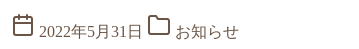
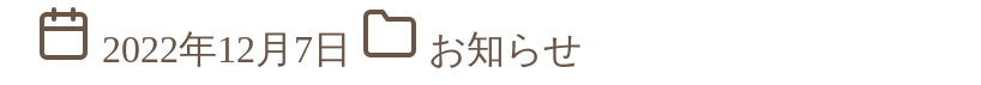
- 2022年5月31日 お知らせ
+ 2022年12月7日 お知らせ
